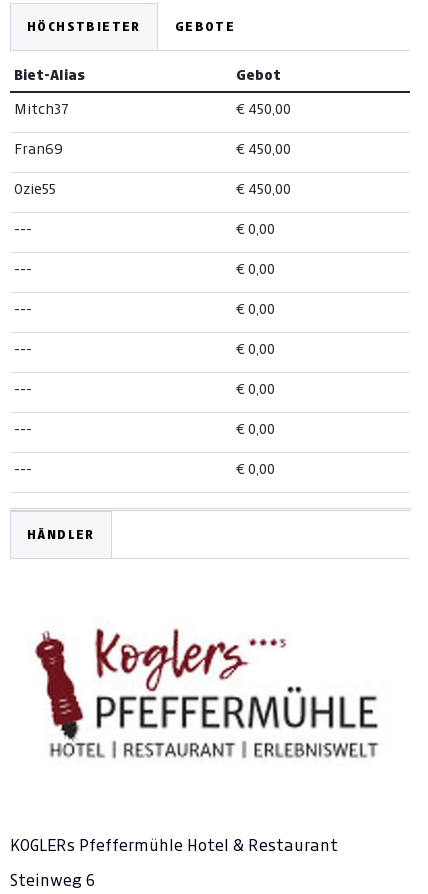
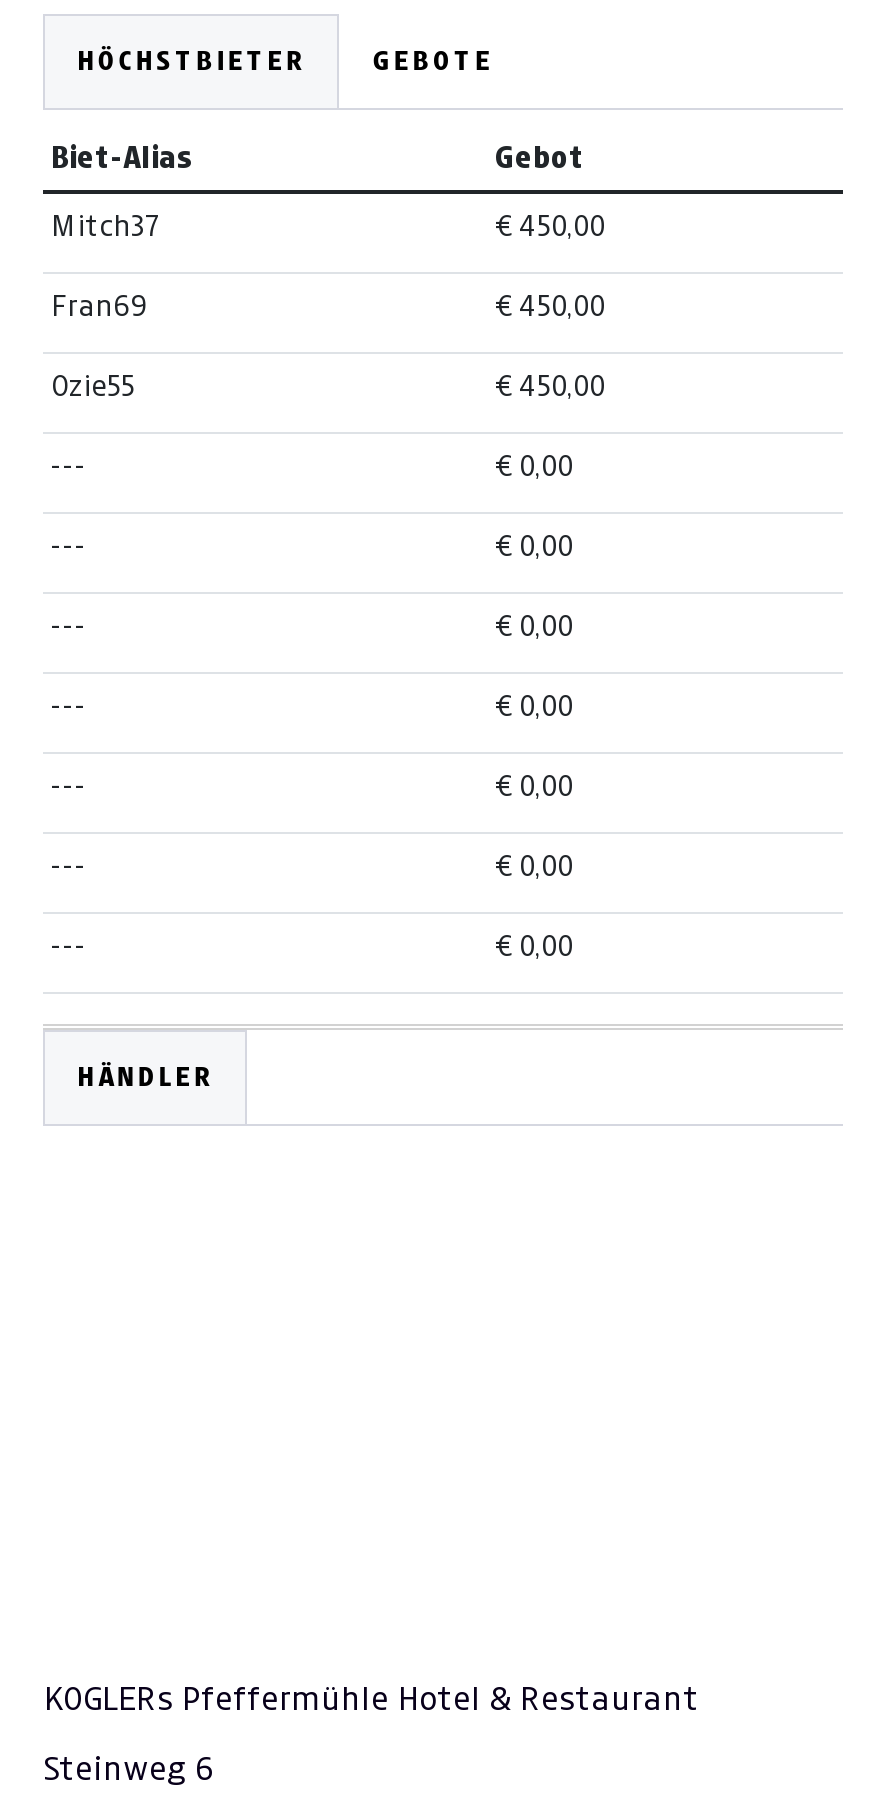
- [image]
